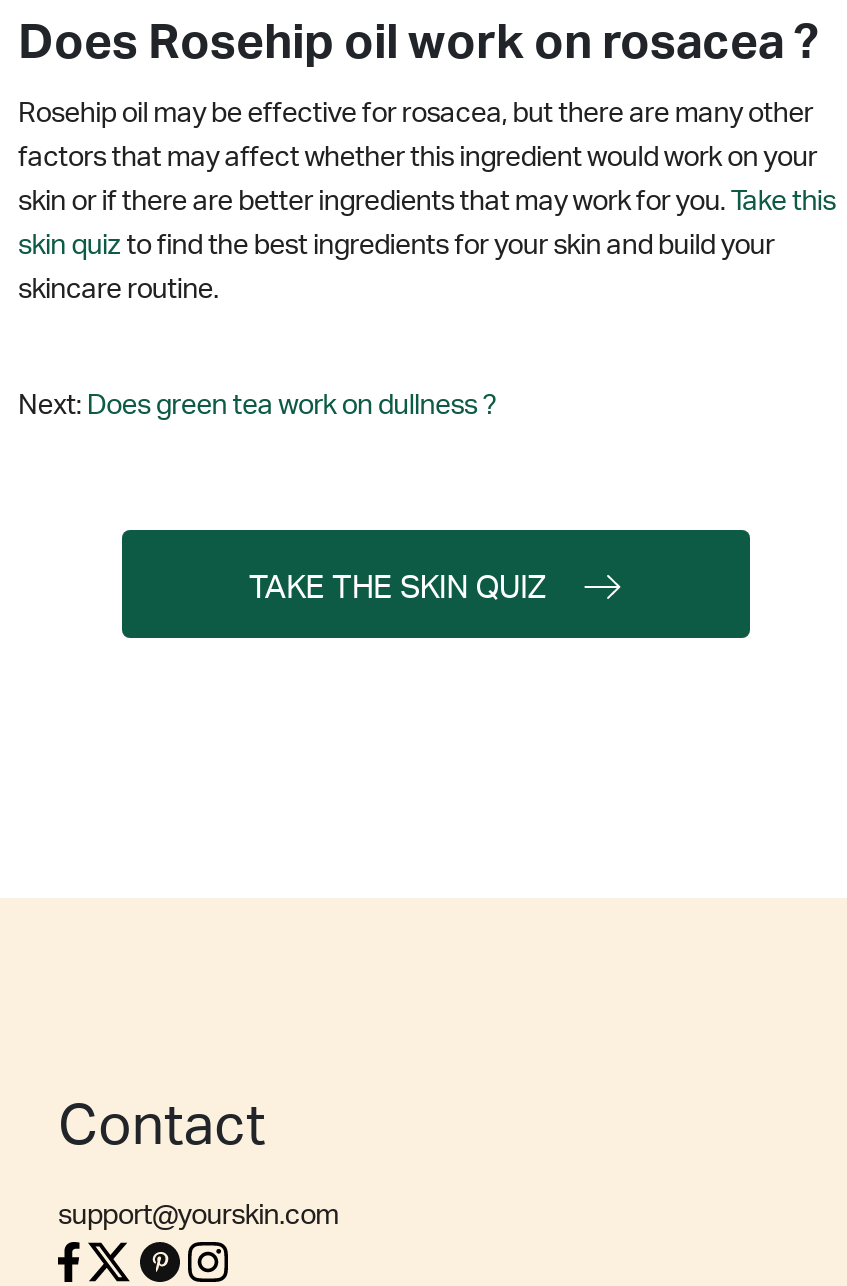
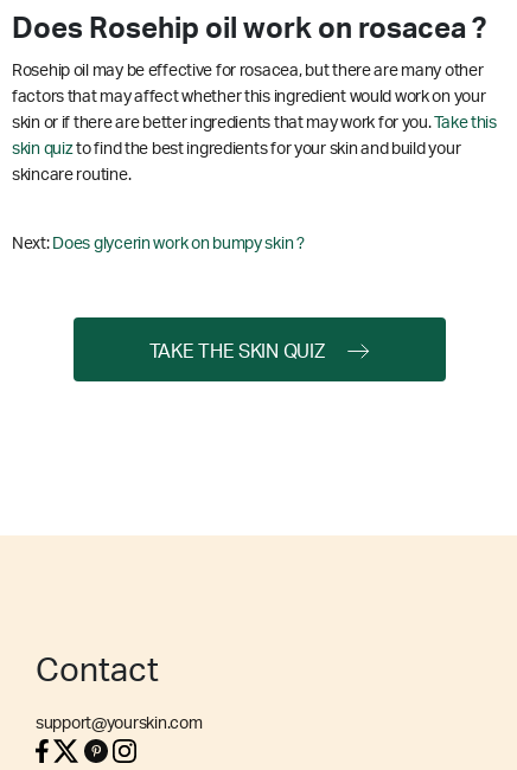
- Next: Does green tea work on dullness ?
+ Next: Does glycerin work on bumpy skin ?
